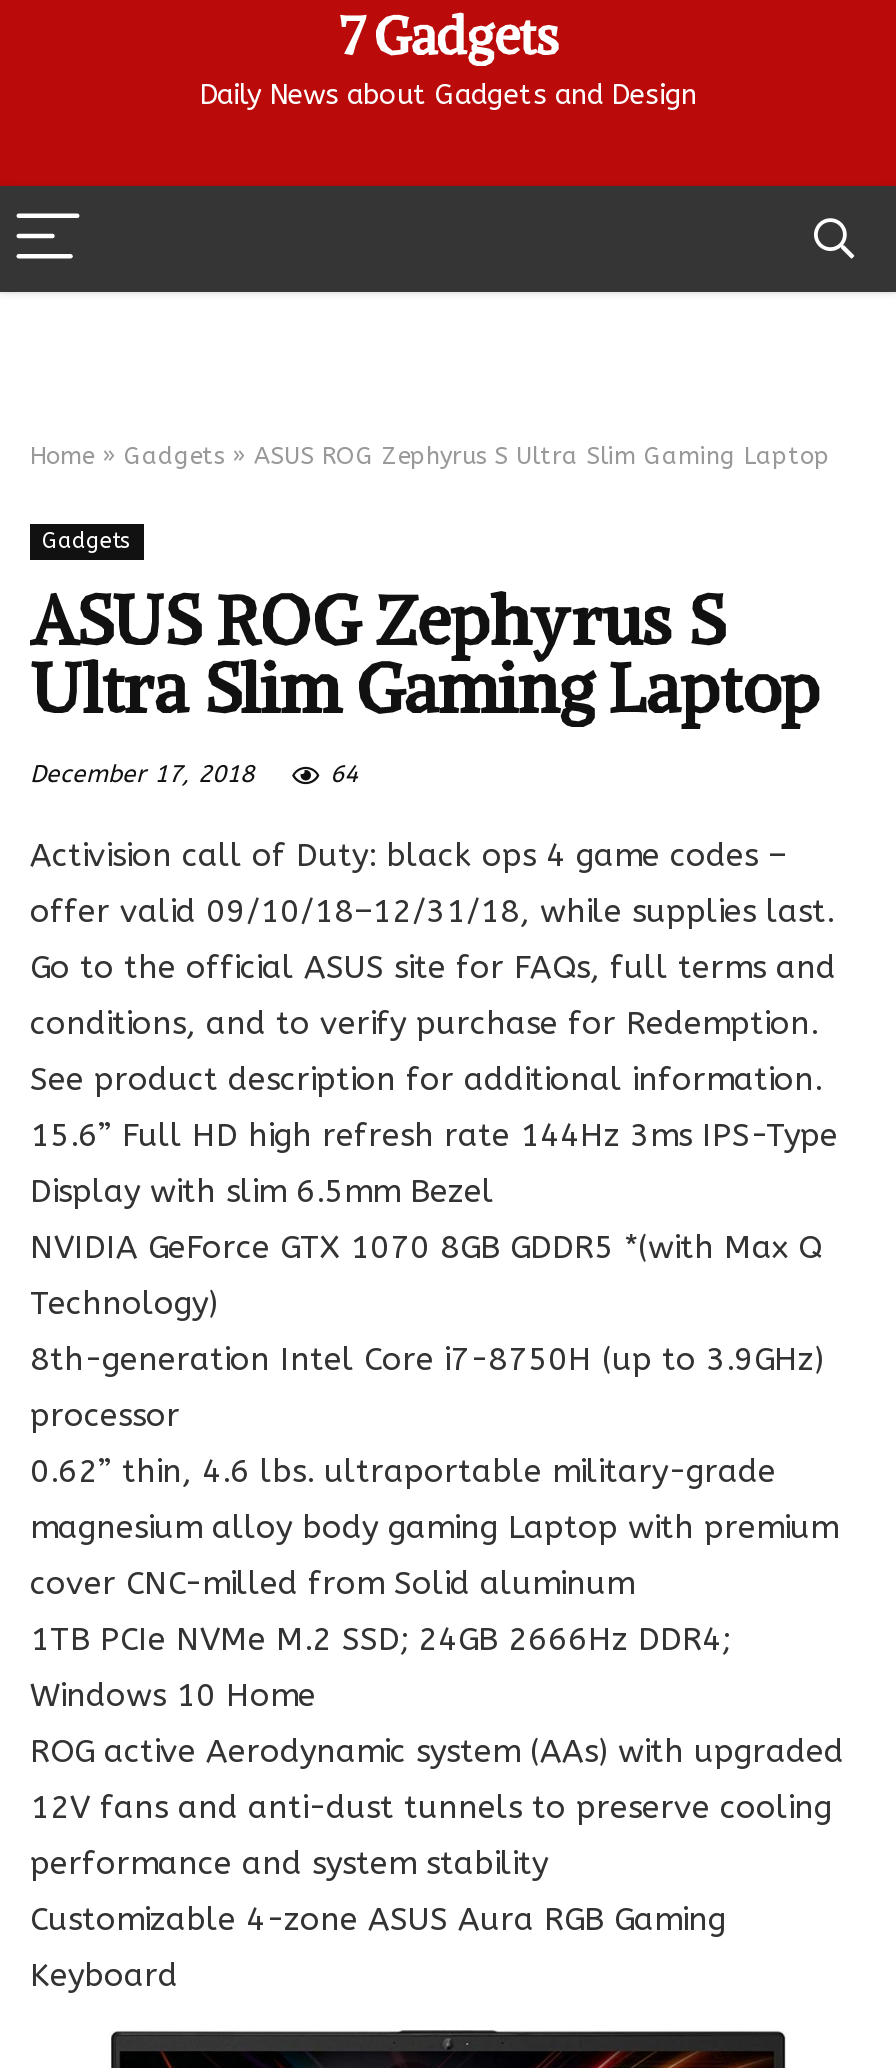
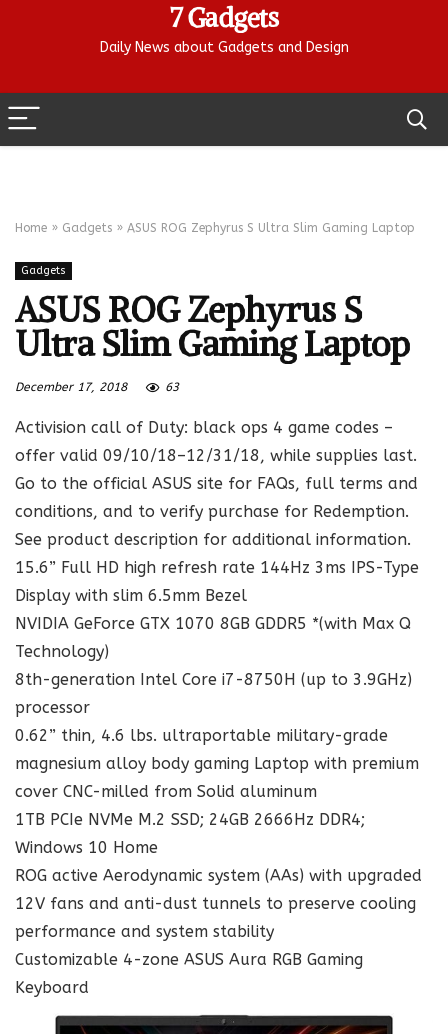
- 64
+ 63
